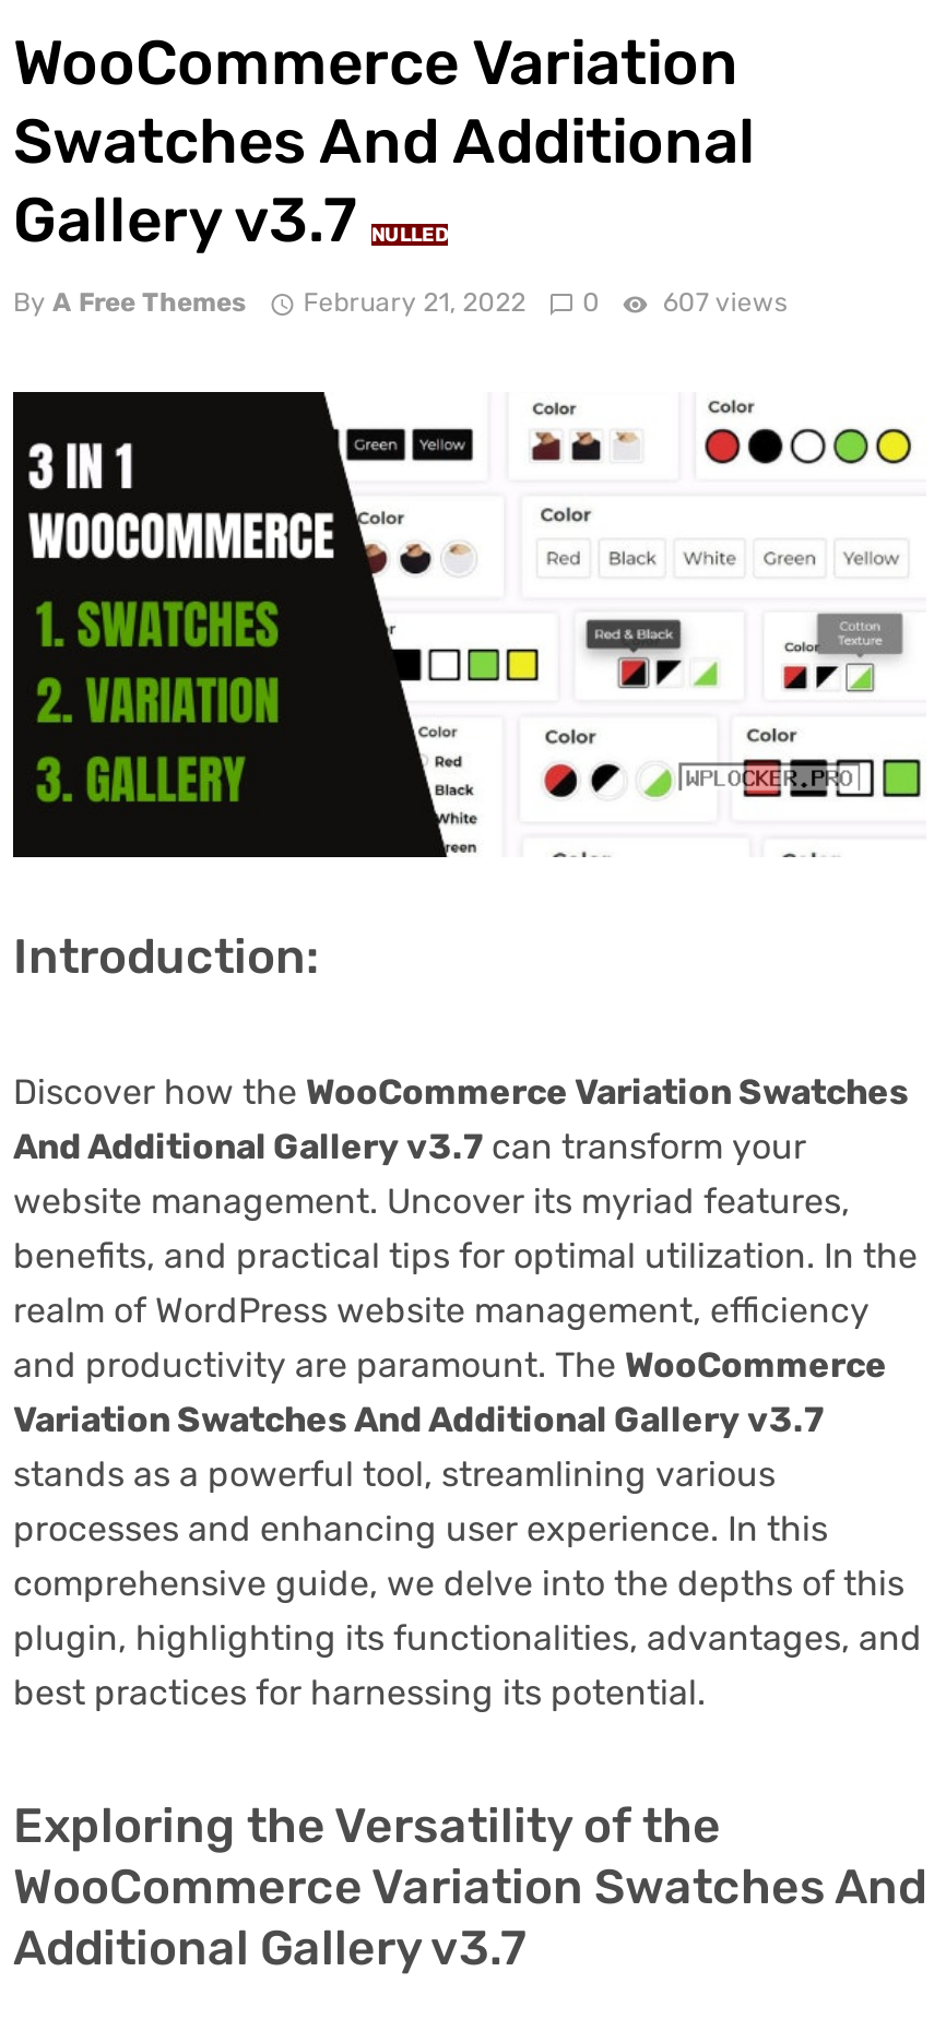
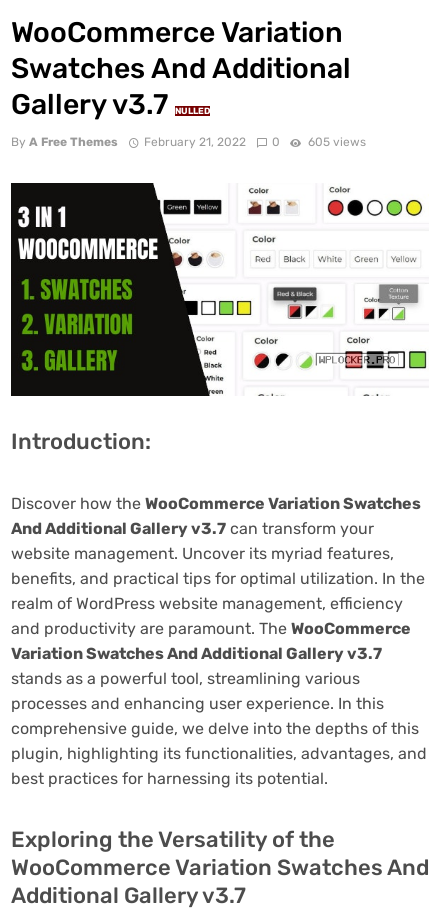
- By A Free Themes February 21, 2022 0 607 views
+ By A Free Themes February 21, 2022 0 605 views
